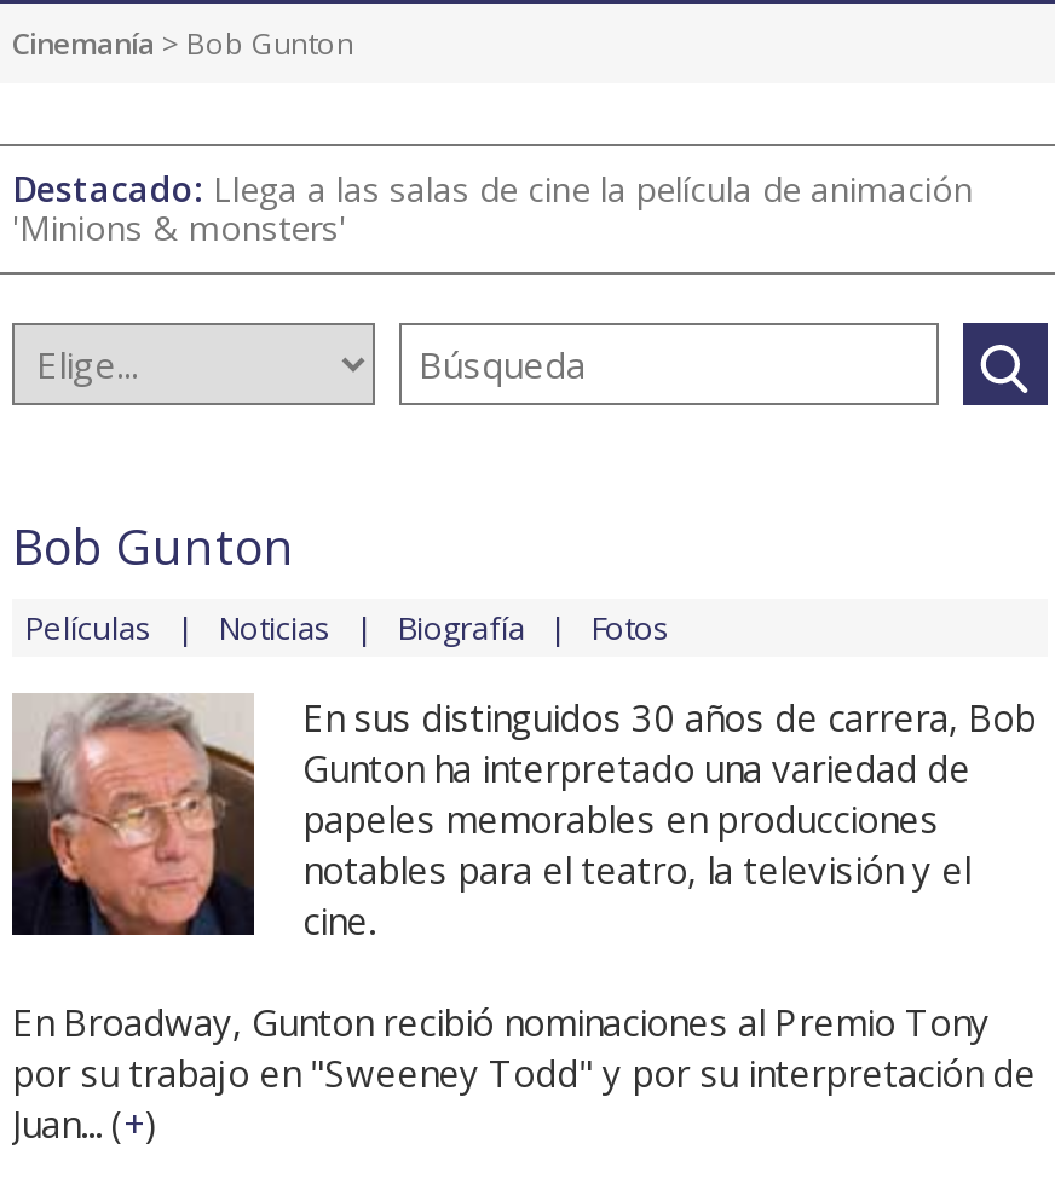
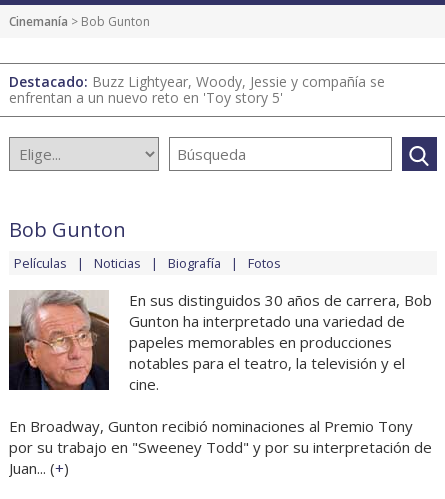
- Destacado: Llega a las salas de cine la película de animación
- 'Minions & monsters'
+ Destacado: Buzz Lightyear, Woody, Jessie y compañía se
+ enfrentan a un nuevo reto en 'Toy story 5'
